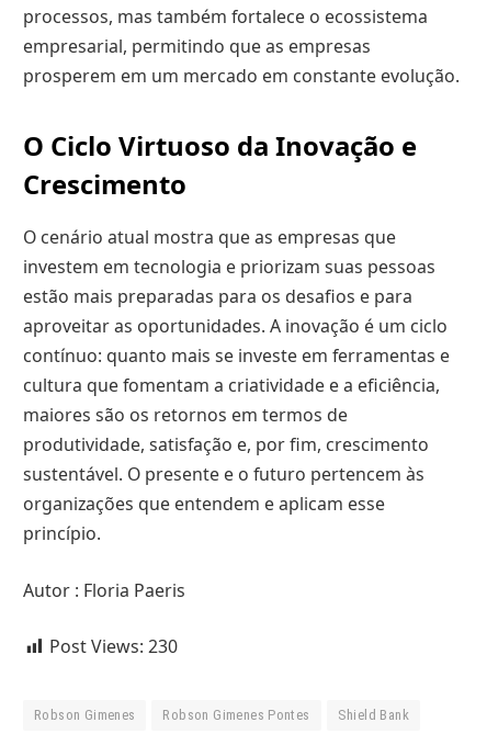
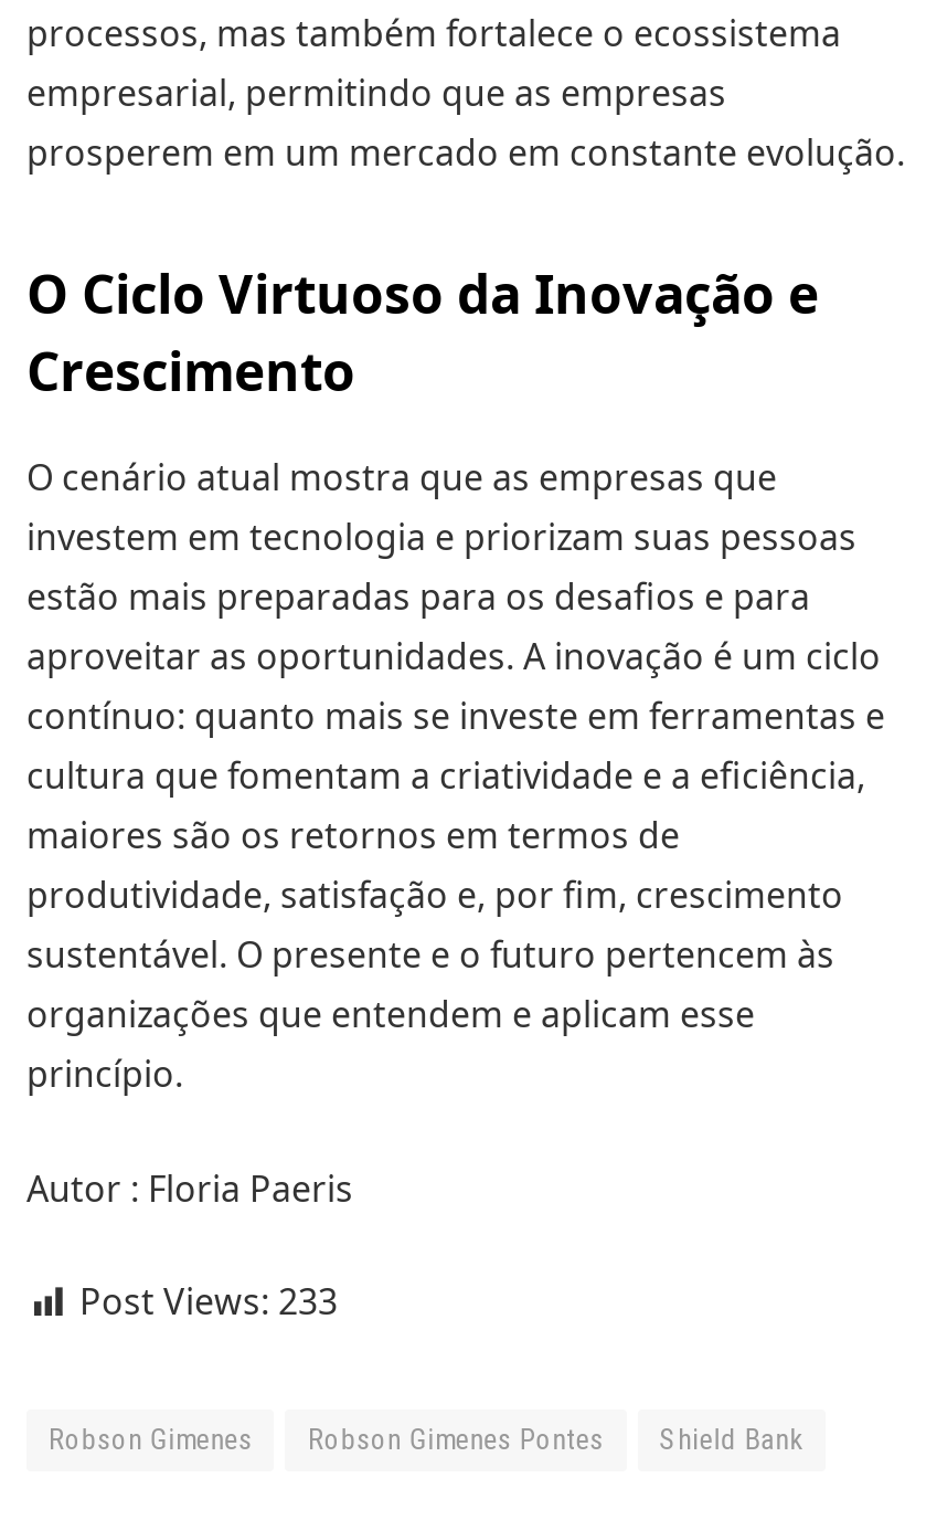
- Post Views: 230
+ Post Views: 233
